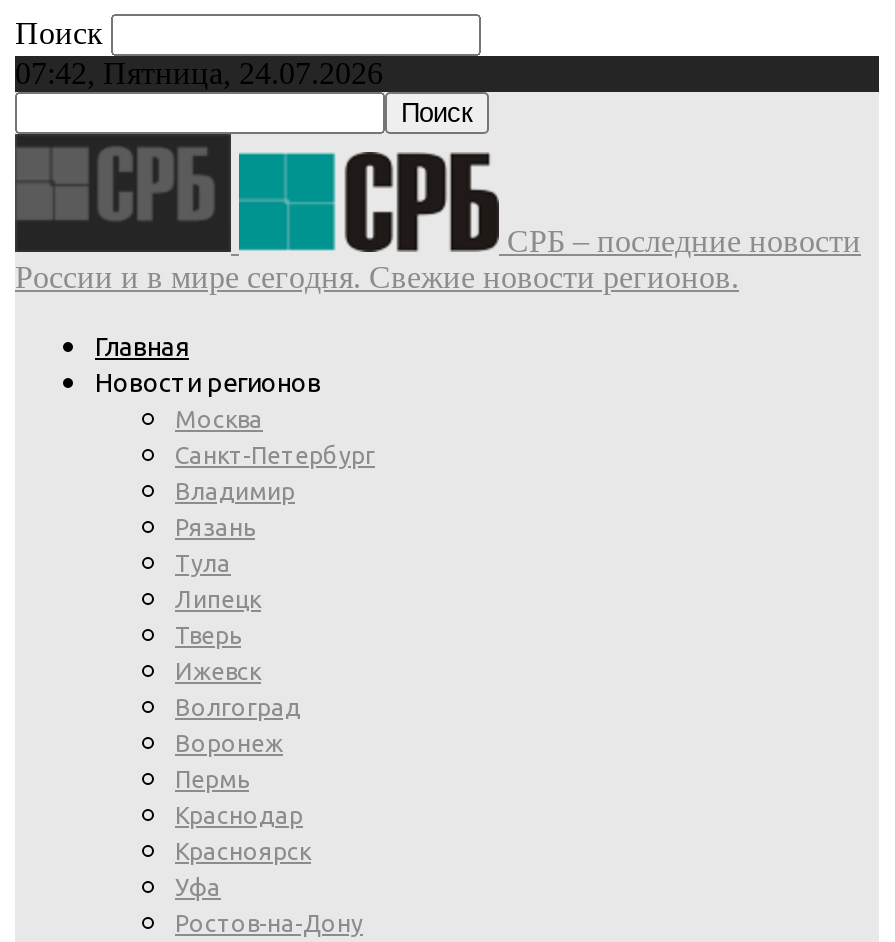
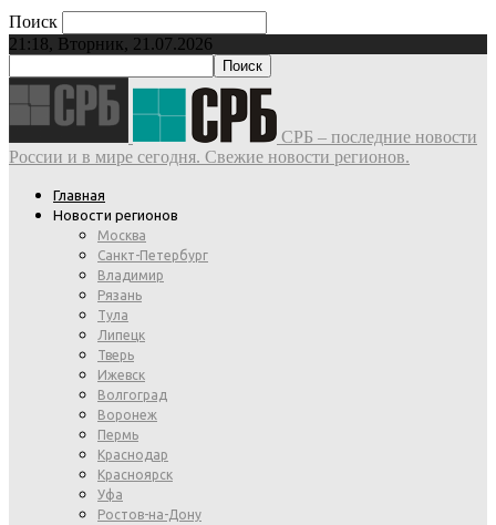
- 07:42, Пятница, 24.07.2026
+ 21:18, Вторник, 21.07.2026
